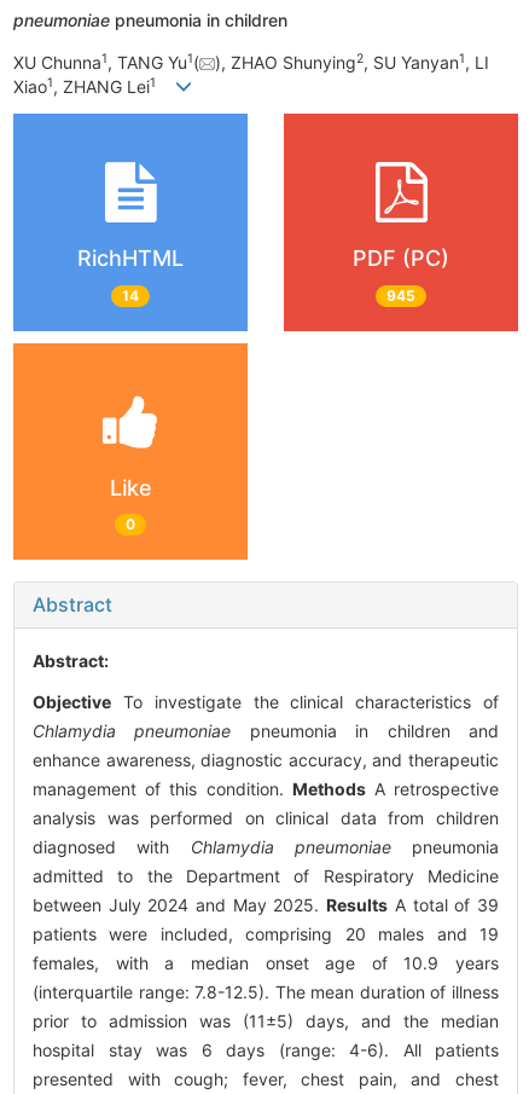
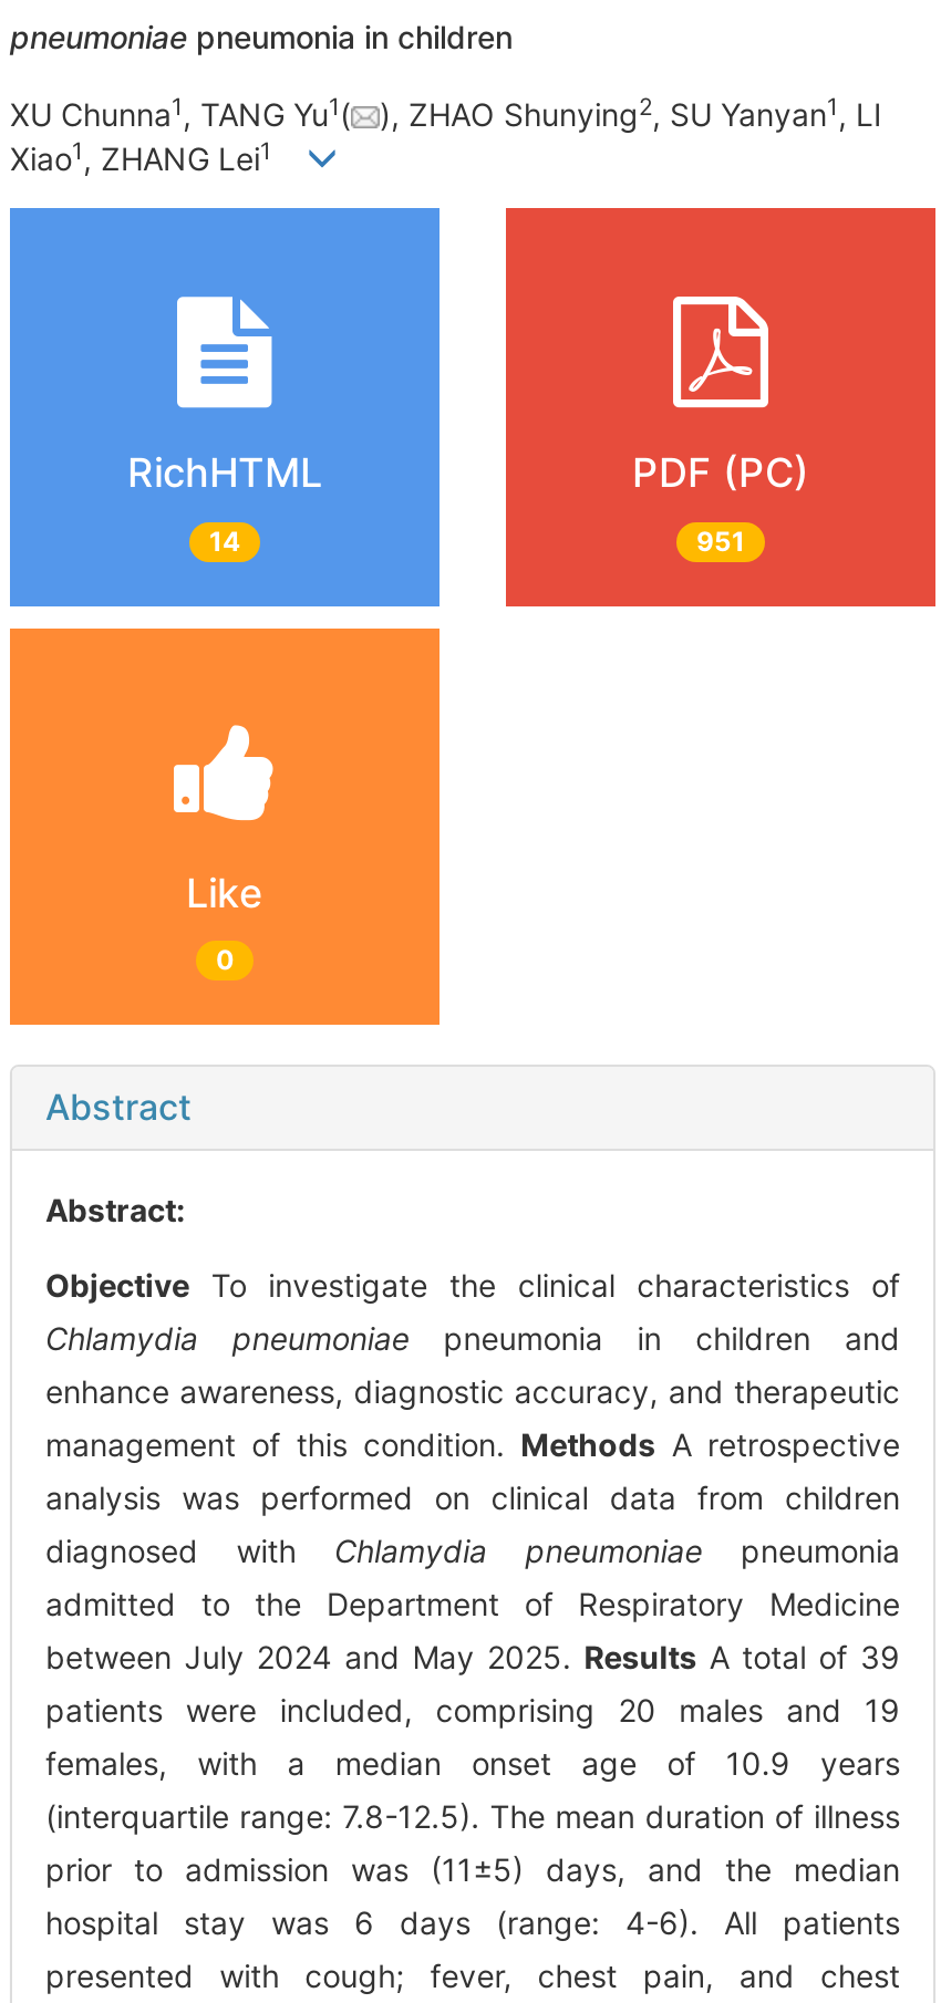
- 945
+ 951
